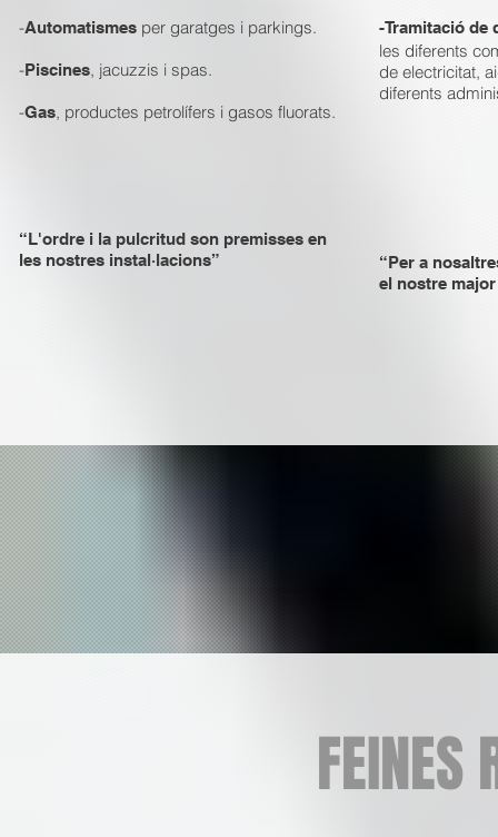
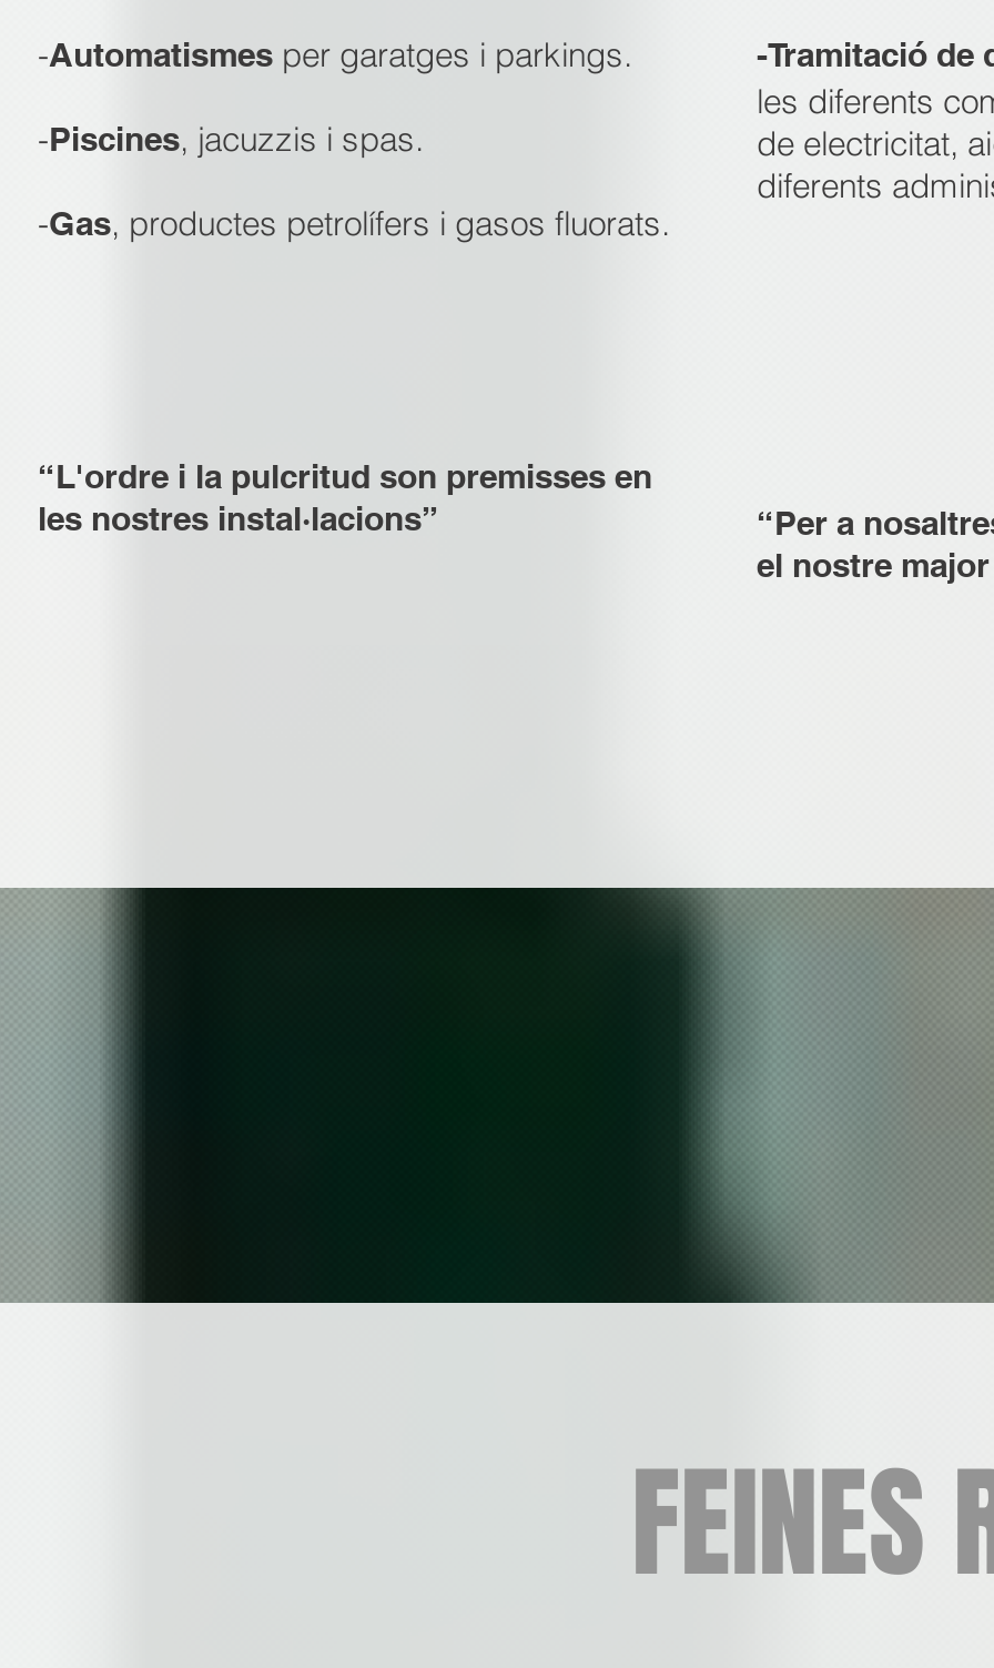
- [image]
+ [image]
